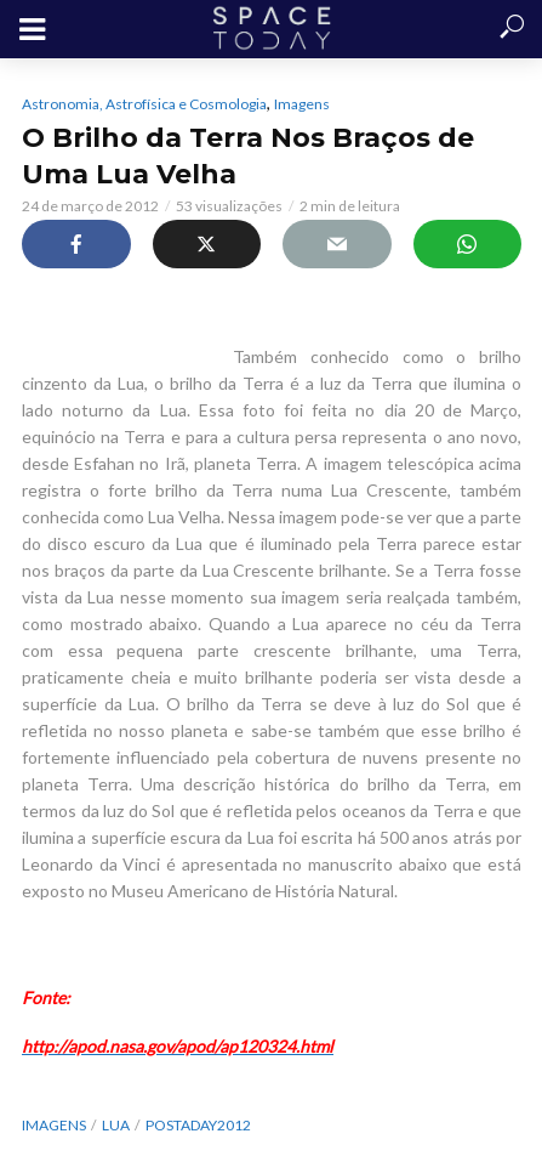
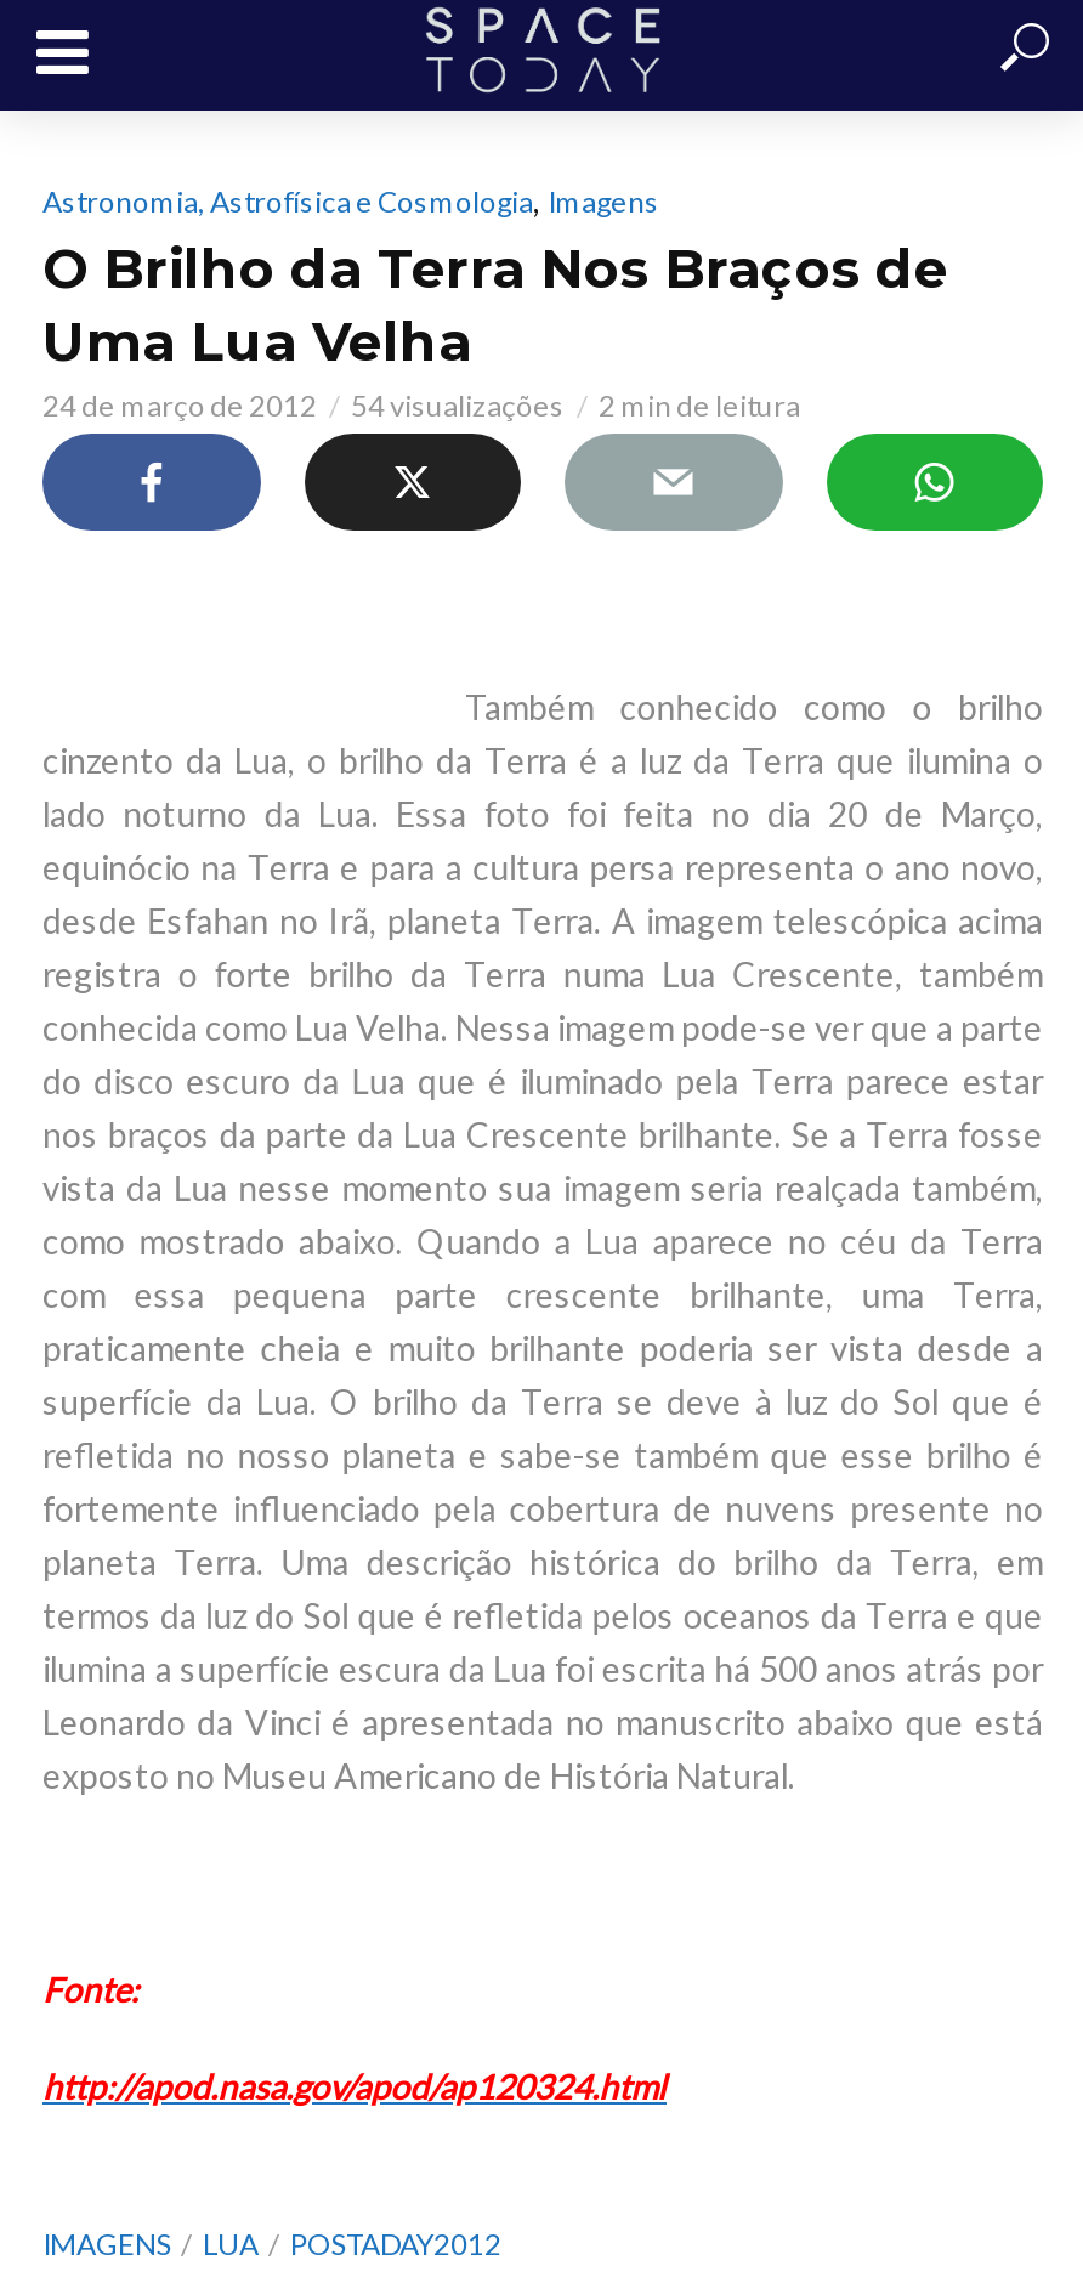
- 53 visualizações
+ 54 visualizações
